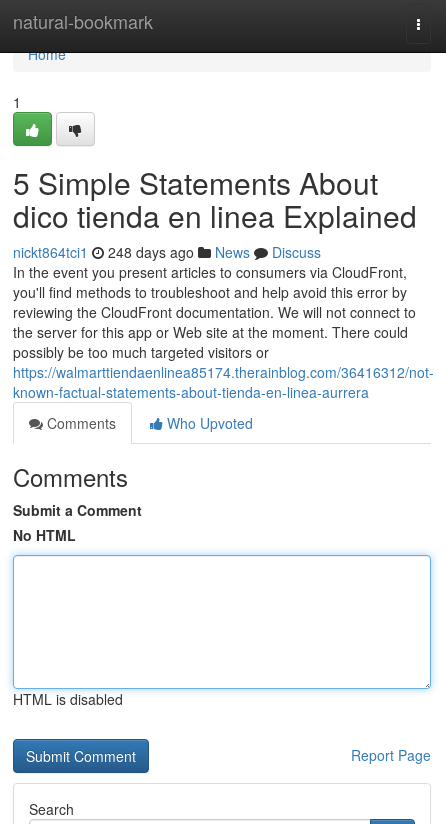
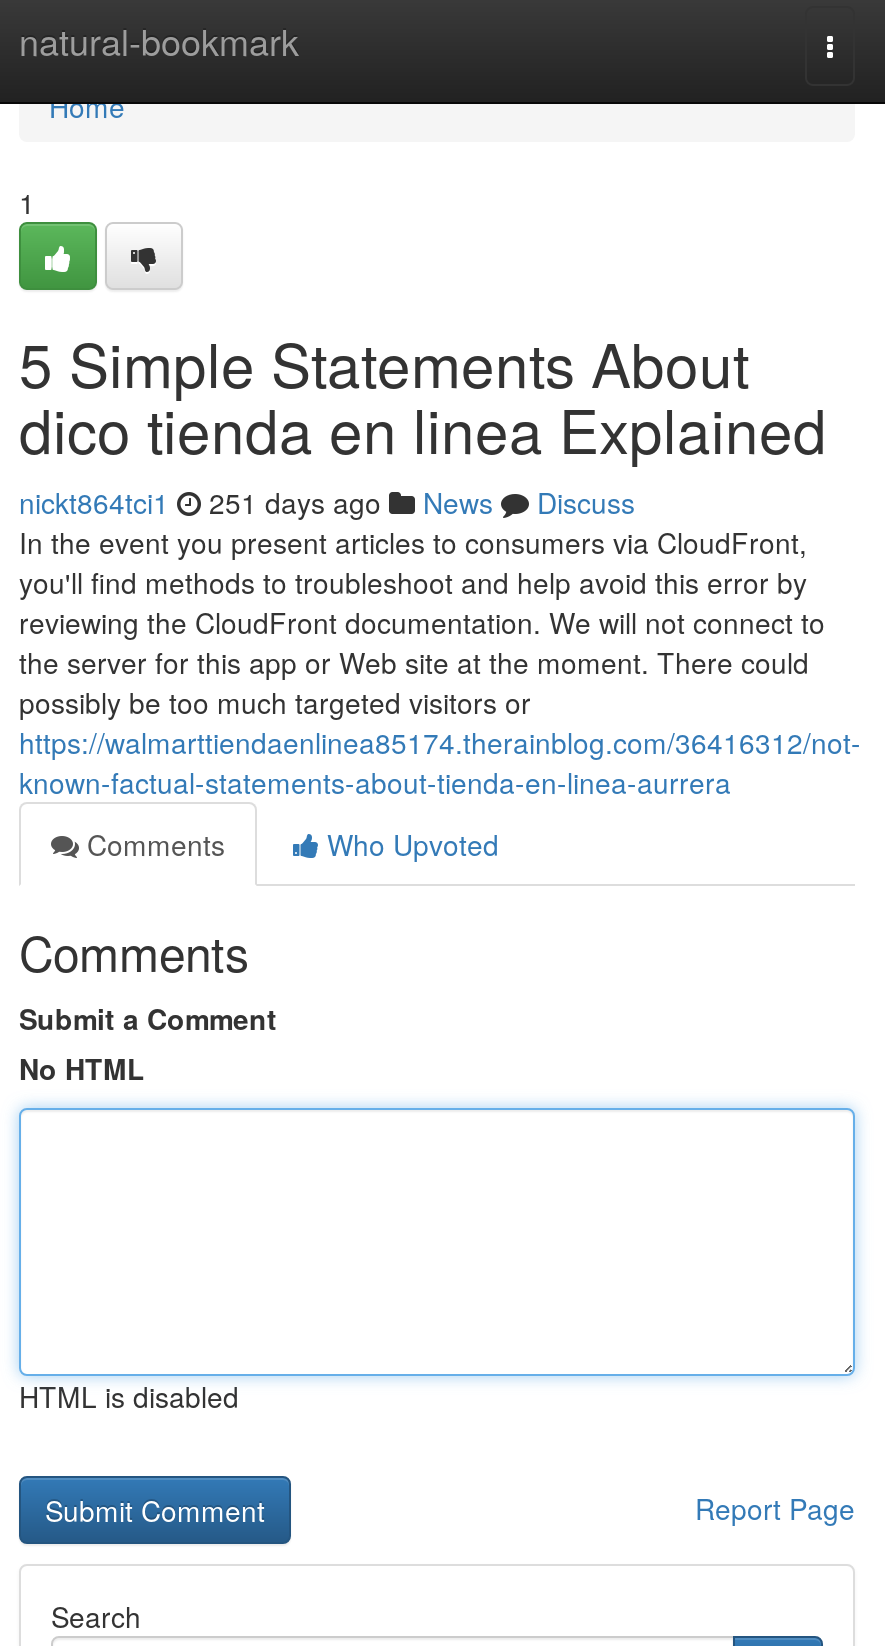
- nickt864tci1 248 days ago News Discuss
+ nickt864tci1 251 days ago News Discuss
